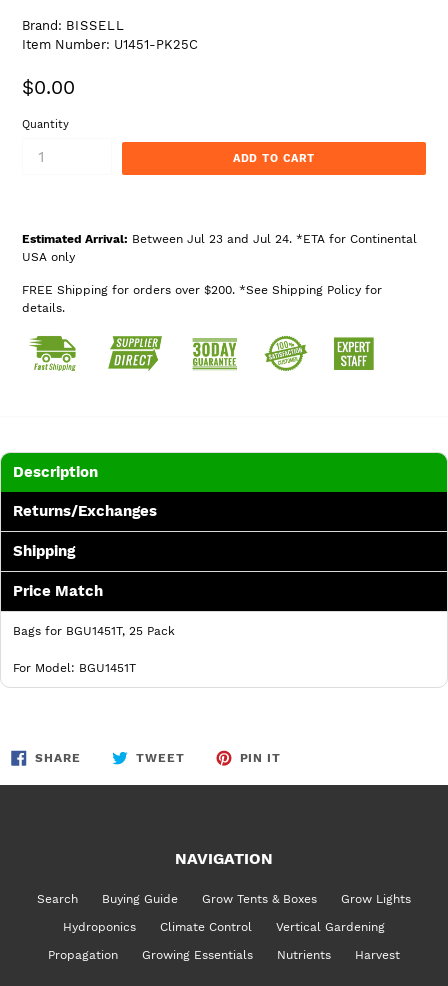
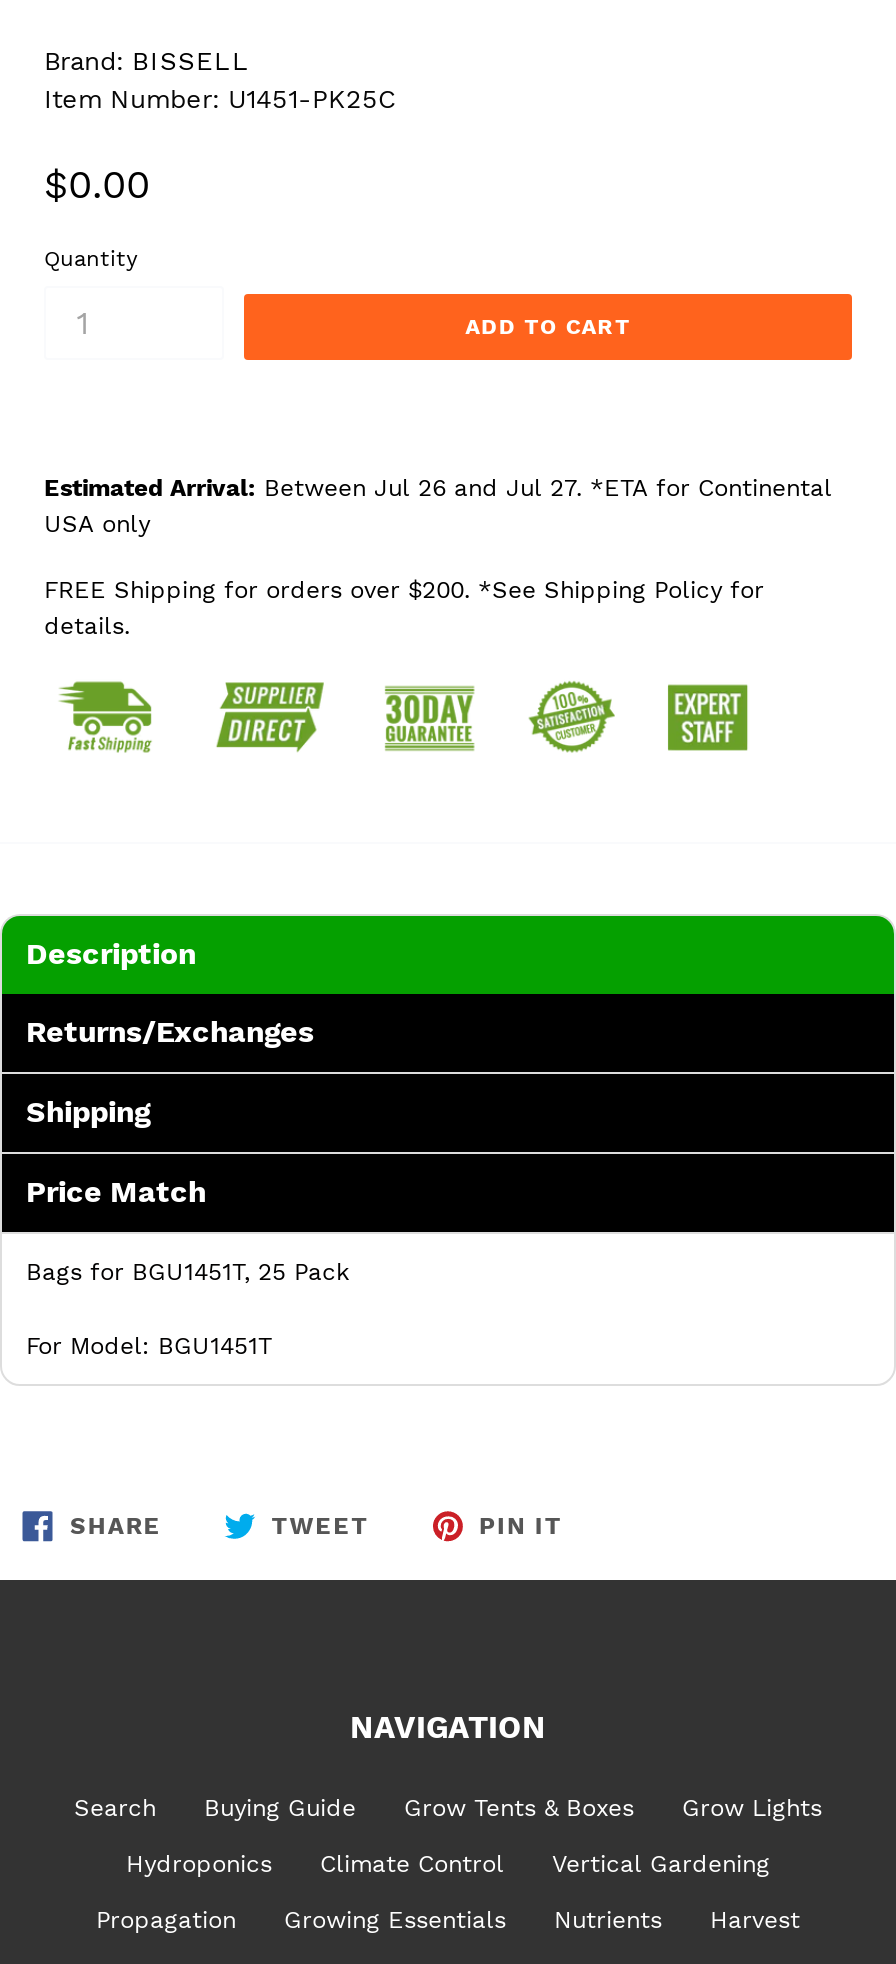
- Estimated Arrival: Between Jul 23 and Jul 24. *ETA for Continental
+ Estimated Arrival: Between Jul 26 and Jul 27. *ETA for Continental
